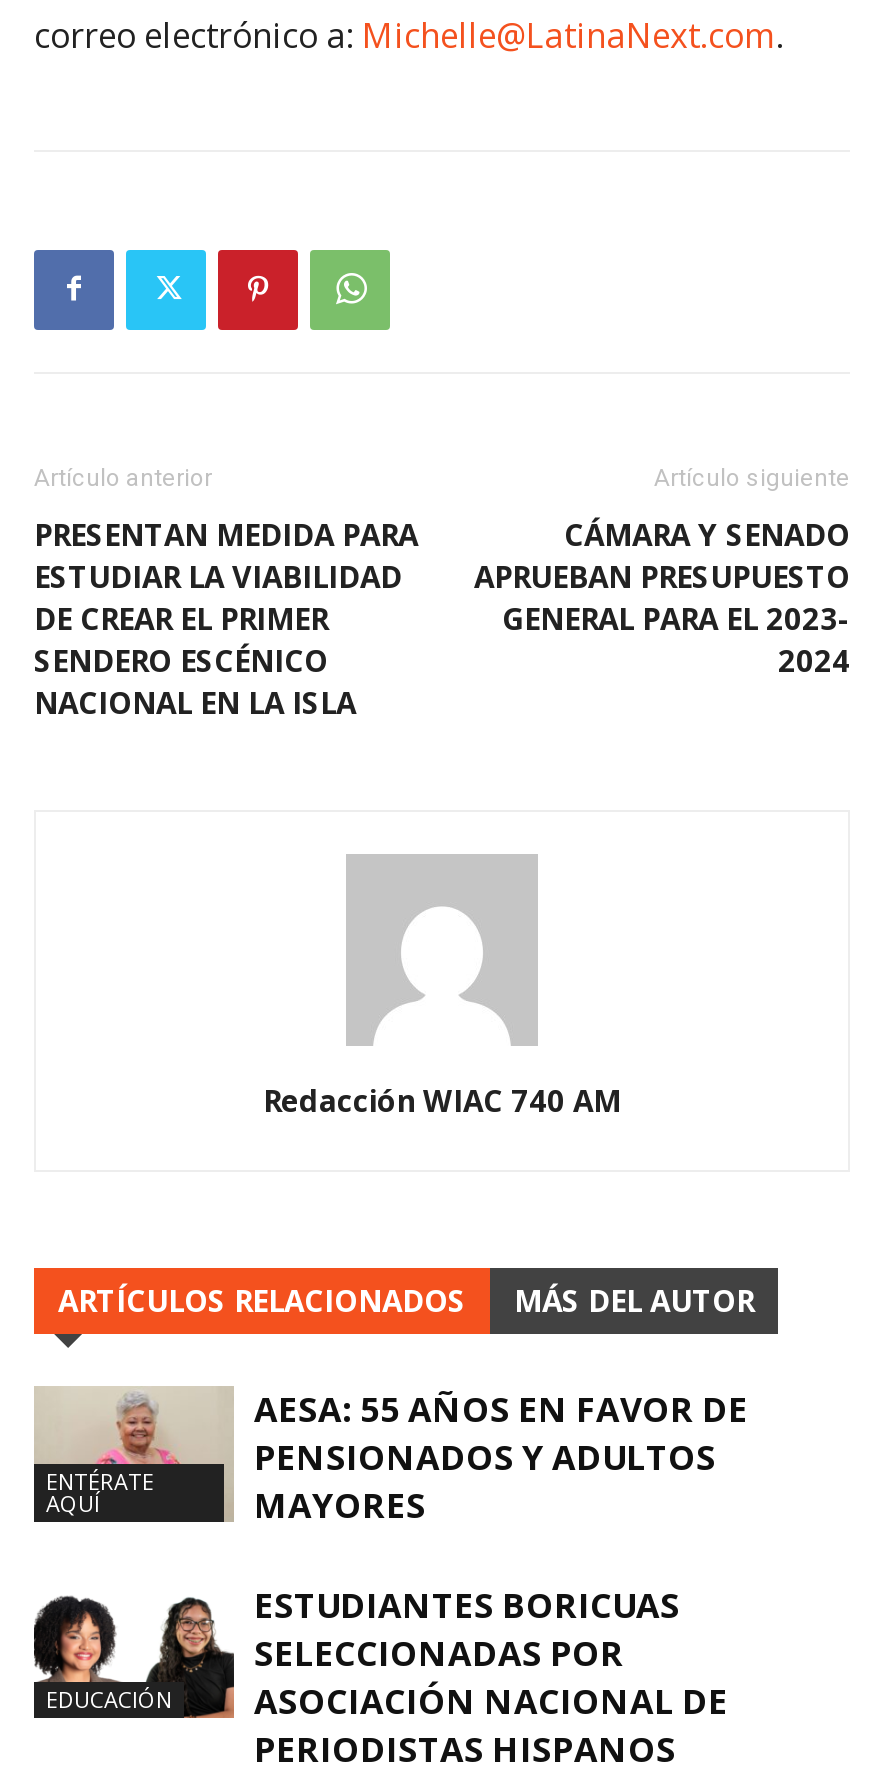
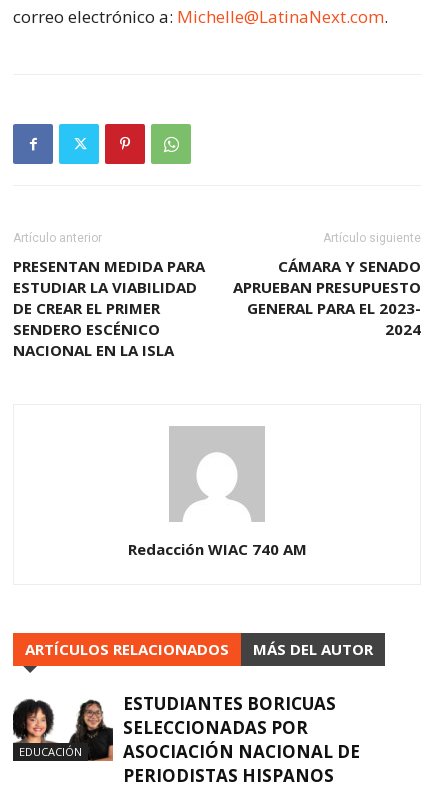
- [image]
- ENTÉRATE
- AQUÍ

- AESA: 55 AÑOS EN FAVOR DE
- PENSIONADOS Y ADULTOS
- MAYORES
